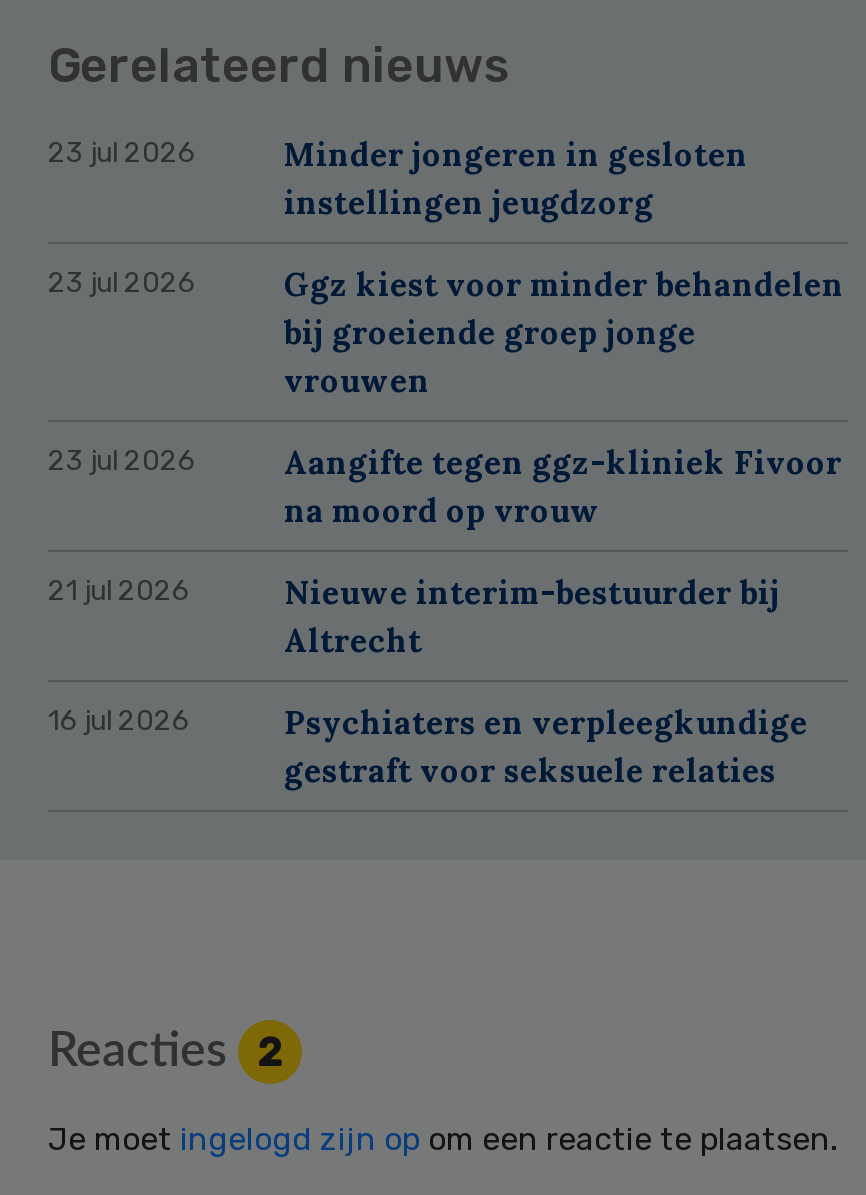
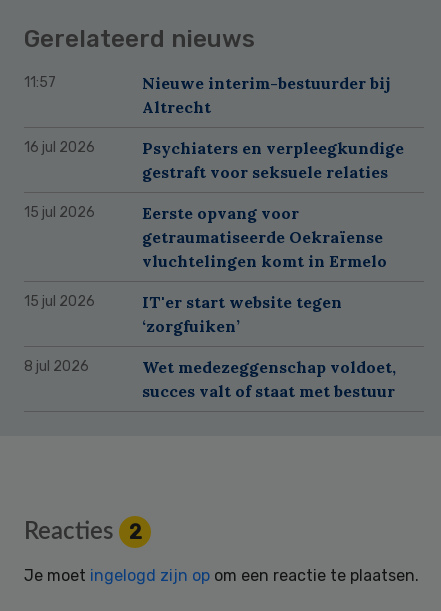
- 23 jul 2026
- Minder jongeren in gesloten
- instellingen jeugdzorg
- 23 jul 2026
- Ggz kiest voor minder behandelen
- bij groeiende groep jonge
- vrouwen
- 23 jul 2026
- Aangifte tegen ggz-kliniek Fivoor
- na moord op vrouw
- 21 jul 2026
+ 11:57

moved up: Nieuwe interim-bestuurder bij

moved up: Altrecht | 16 jul 2026 | Psychiaters en verpleegkundige | gestraft voor seksuele relaties

+ 15 jul 2026
+ Eerste opvang voor
+ getraumatiseerde Oekraïense
+ vluchtelingen komt in Ermelo
+ 15 jul 2026
+ IT'er start website tegen
+ ‘zorgfuiken’
+ 8 jul 2026
+ Wet medezeggenschap voldoet,
+ succes valt of staat met bestuur
